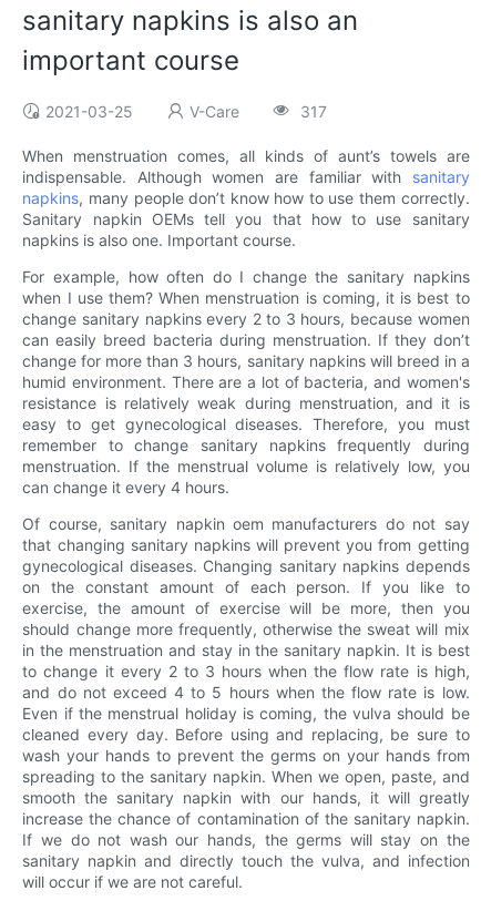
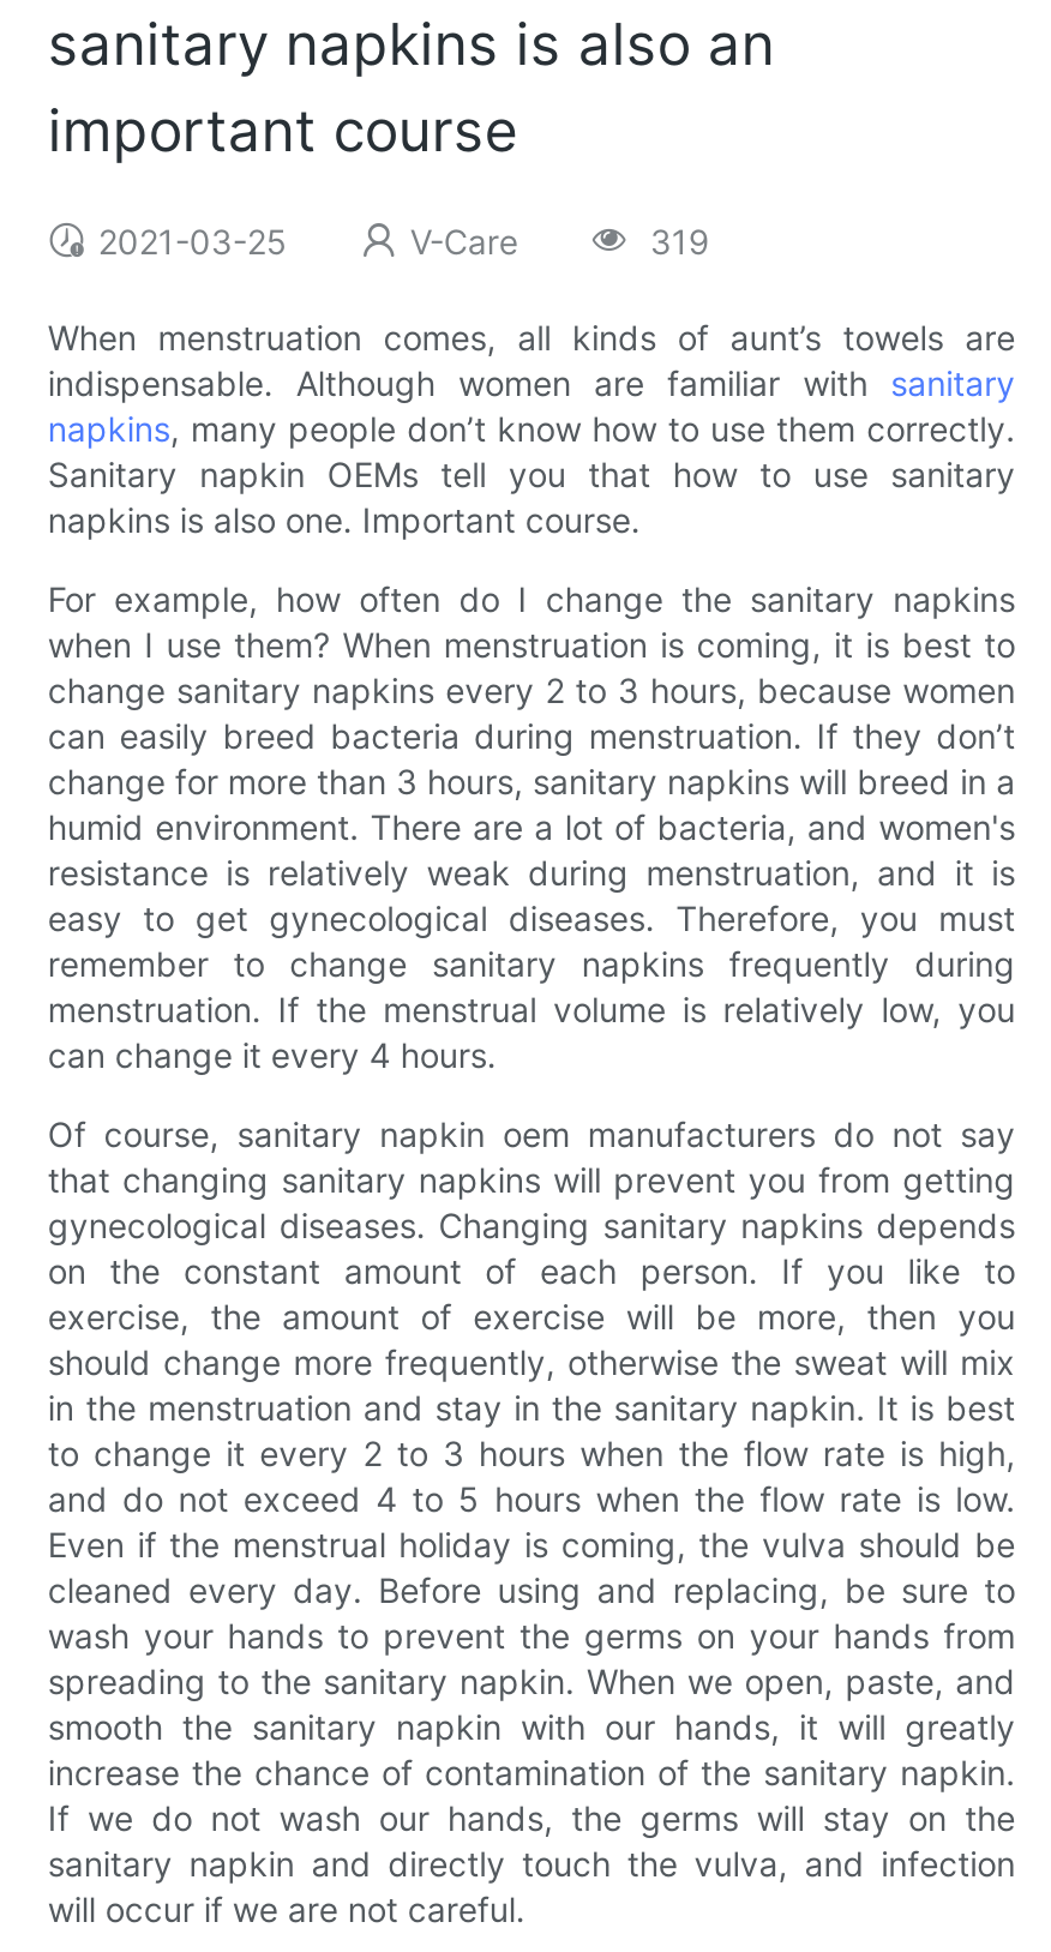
- 317
+ 319
